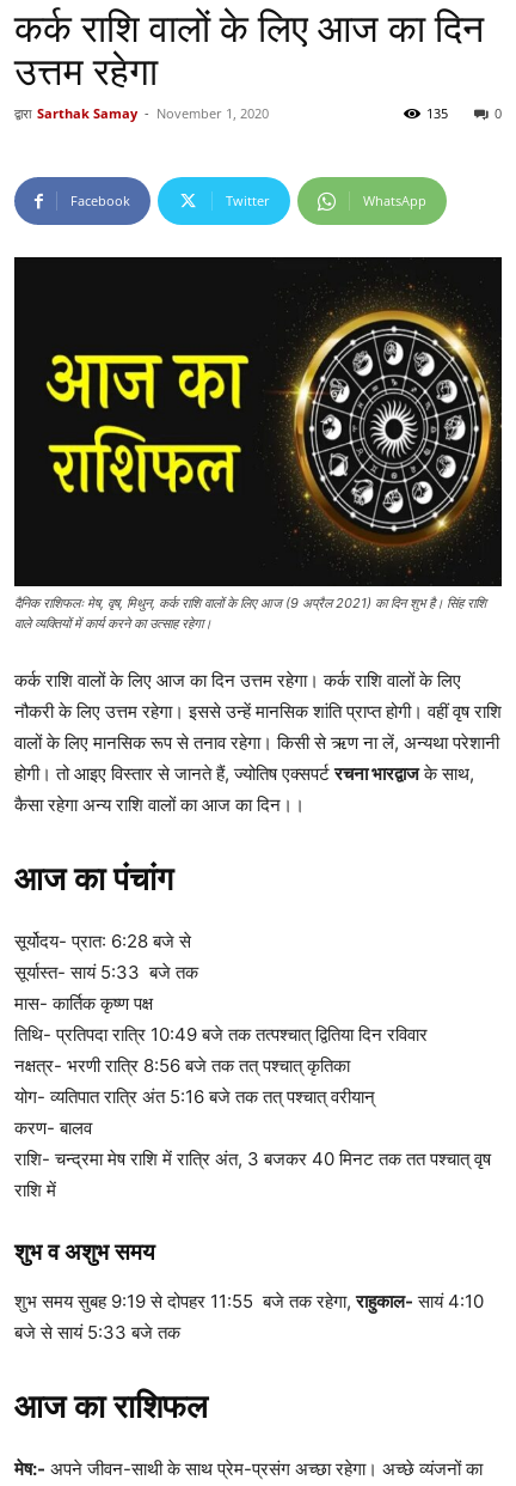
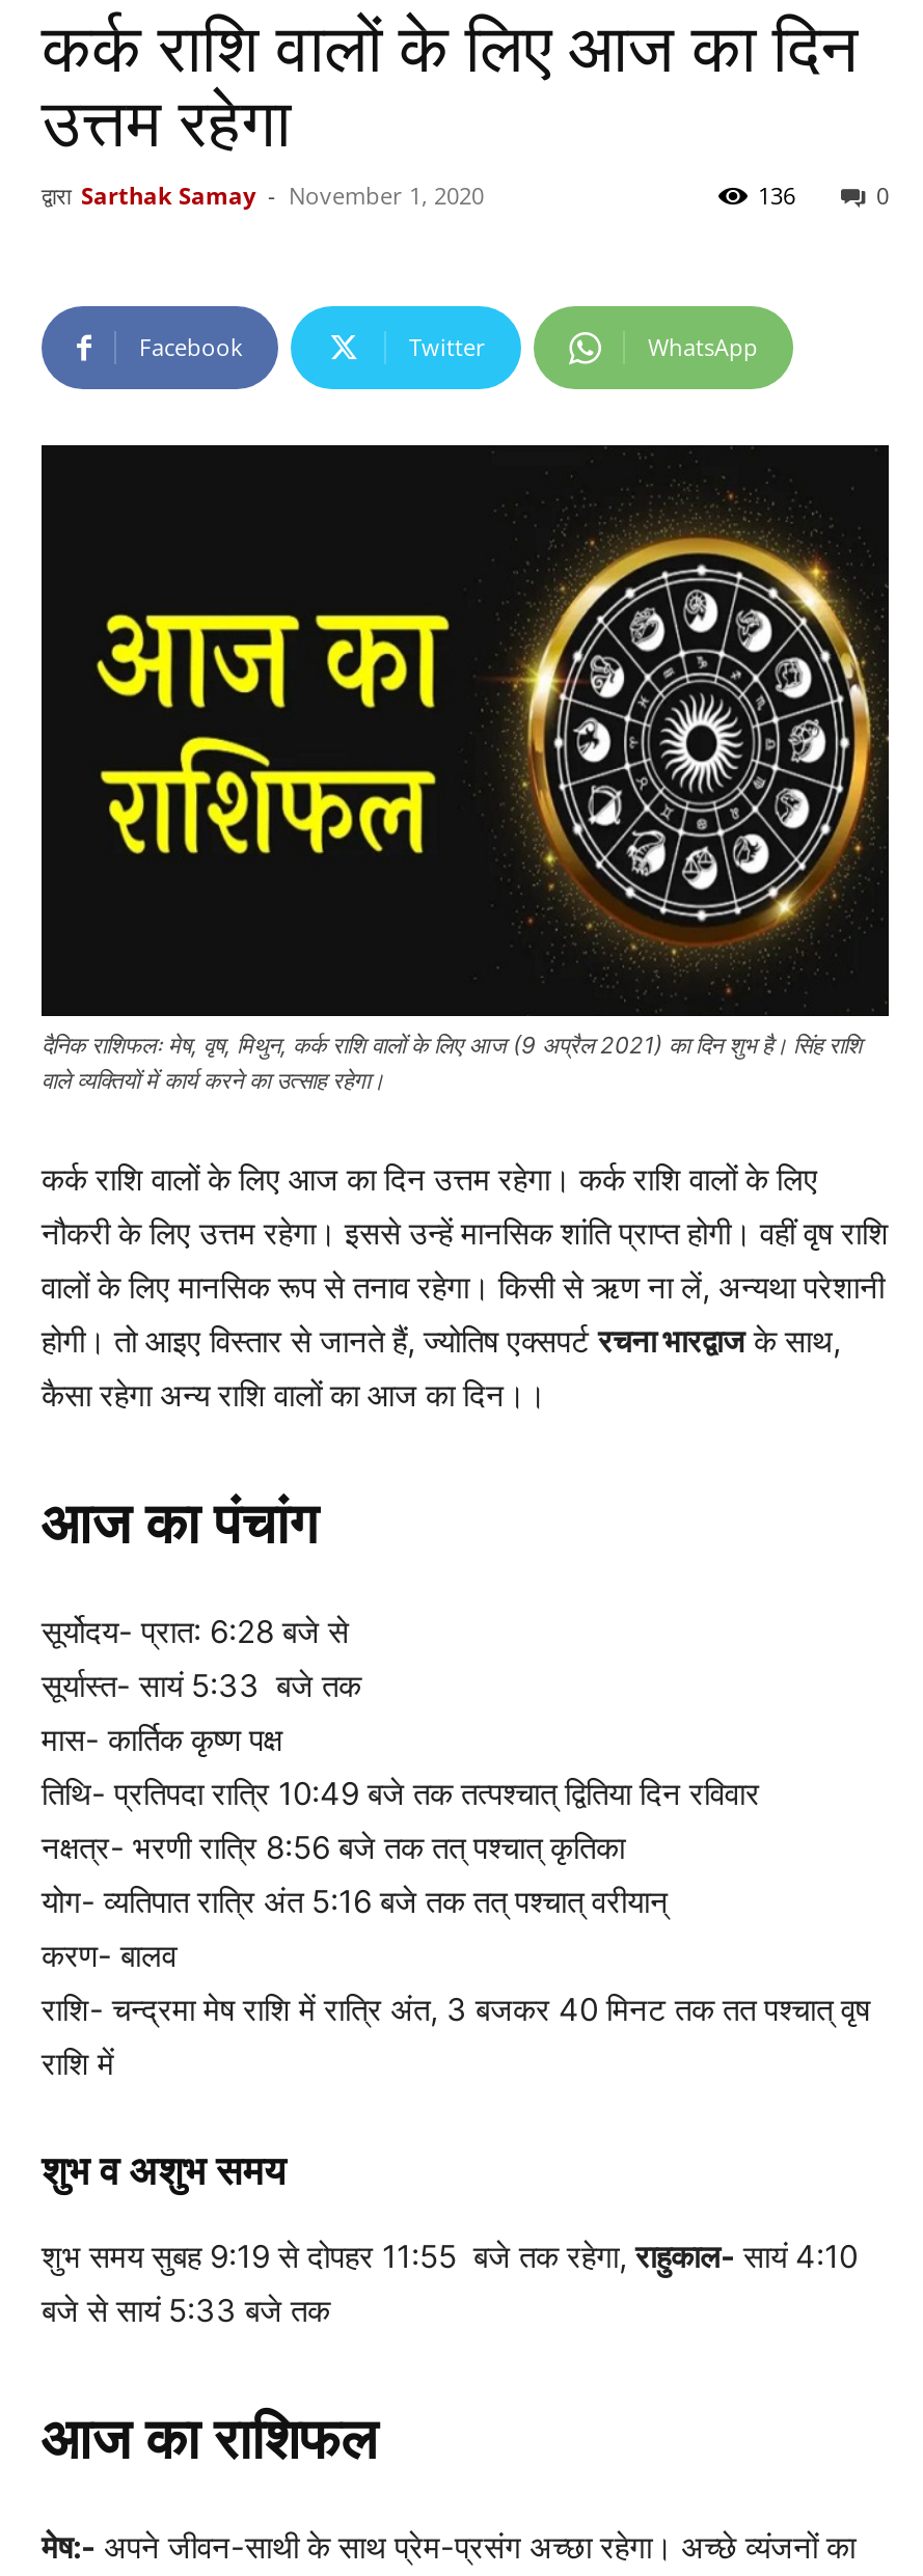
- 135
+ 136
